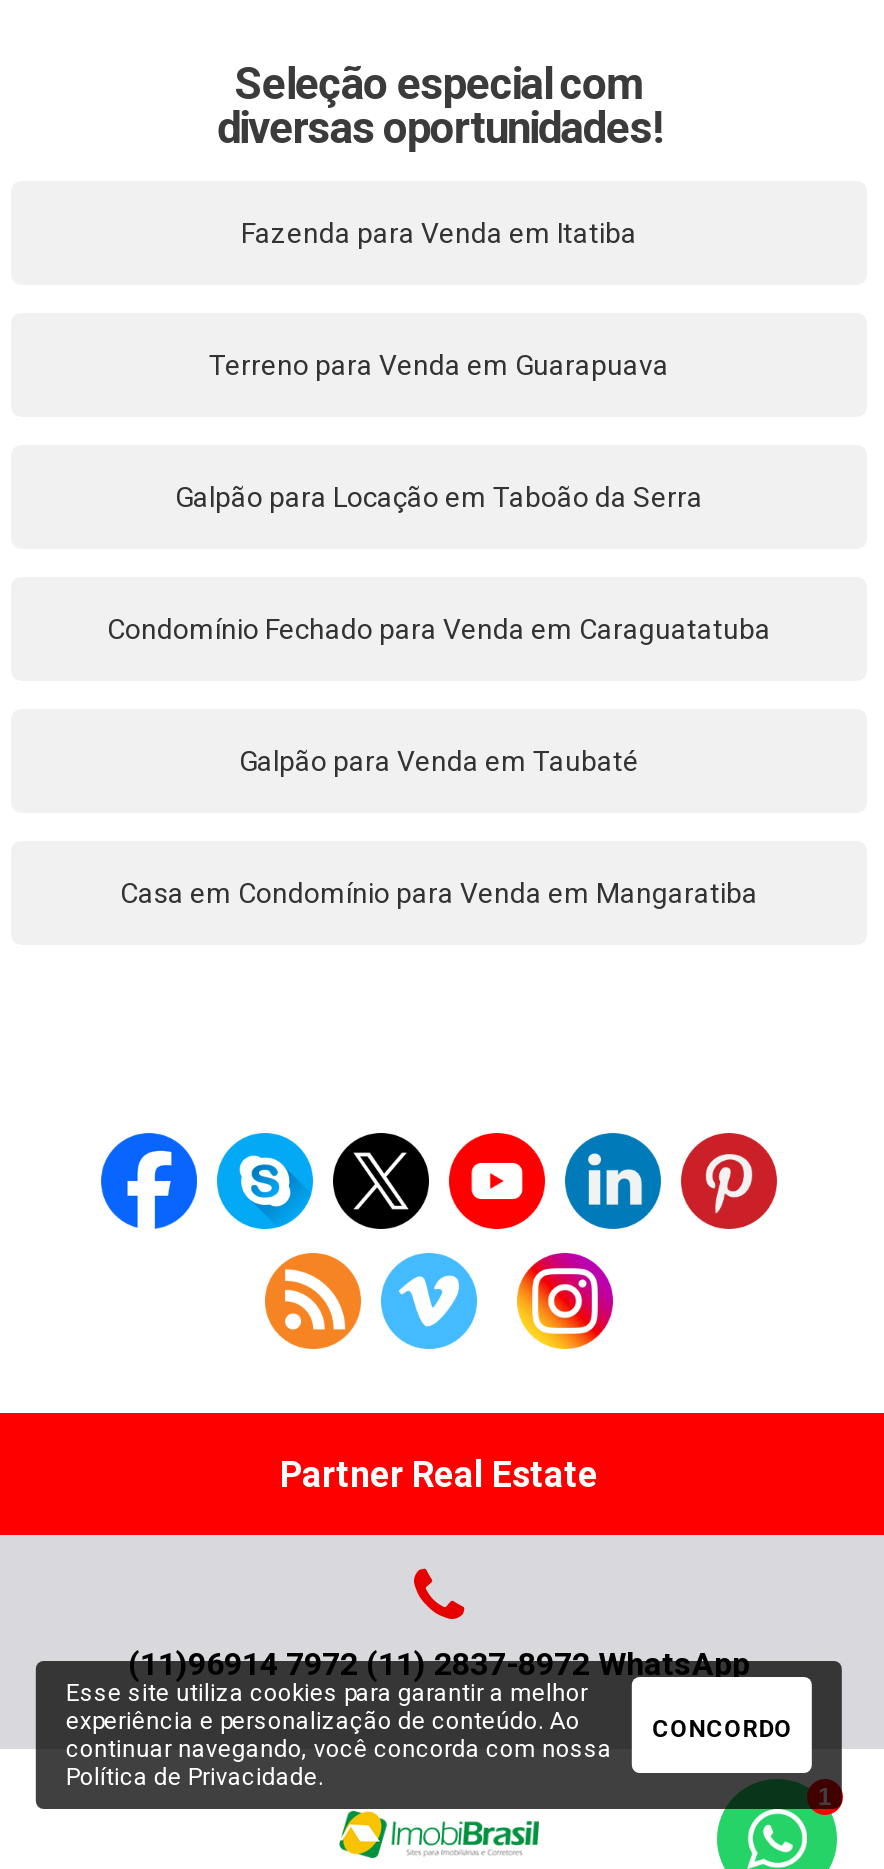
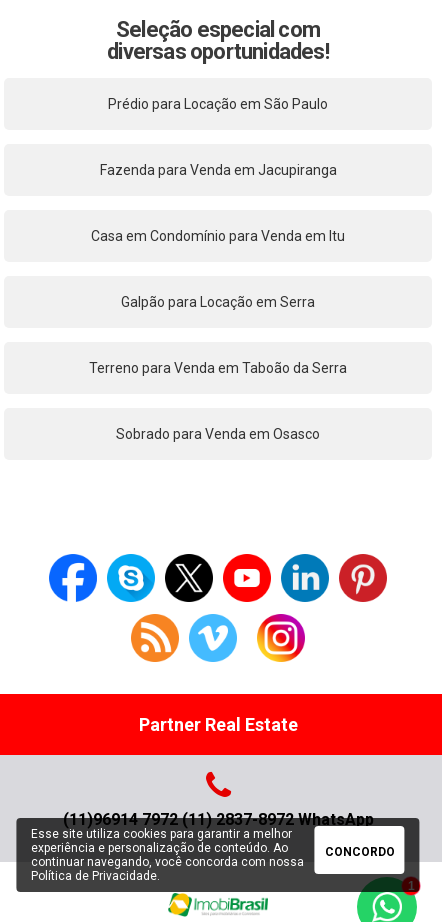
- Fazenda para Venda em Itatiba
+ Prédio para Locação em São Paulo

- Terreno para Venda em Guarapuava
+ Fazenda para Venda em Jacupiranga

- Galpão para Locação em Taboão da Serra
+ Casa em Condomínio para Venda em Itu

- Condomínio Fechado para Venda em Caraguatatuba
+ Galpão para Locação em Serra

- Galpão para Venda em Taubaté
+ Terreno para Venda em Taboão da Serra

- Casa em Condomínio para Venda em Mangaratiba
+ Sobrado para Venda em Osasco
